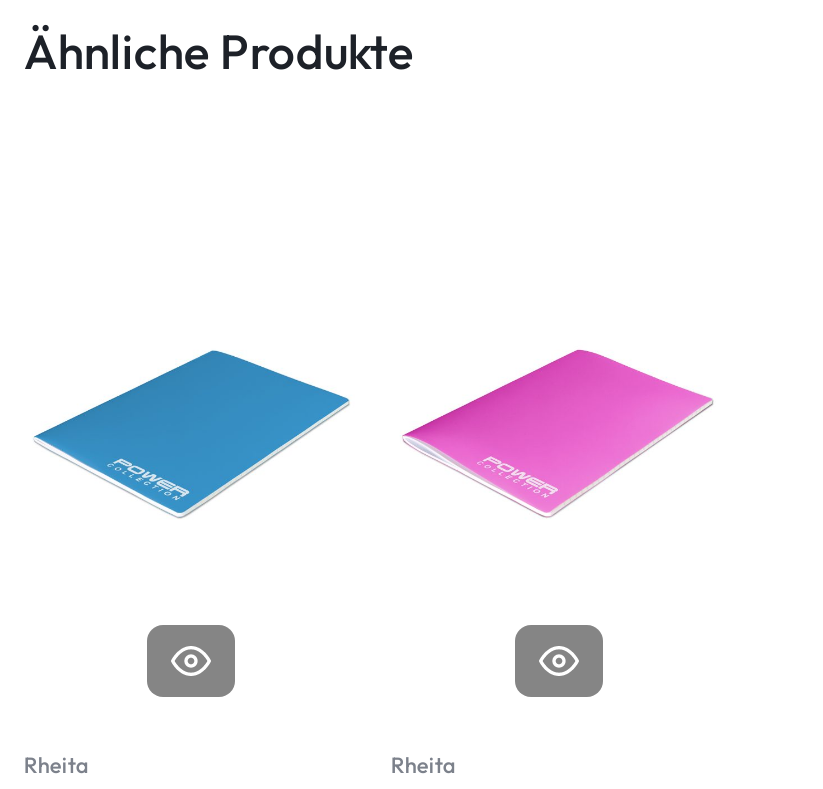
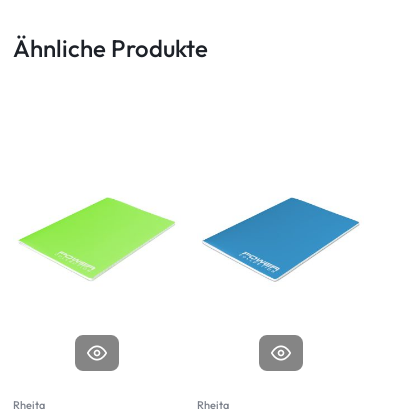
- [image]
+ [image]

- [image]
+ [image]
